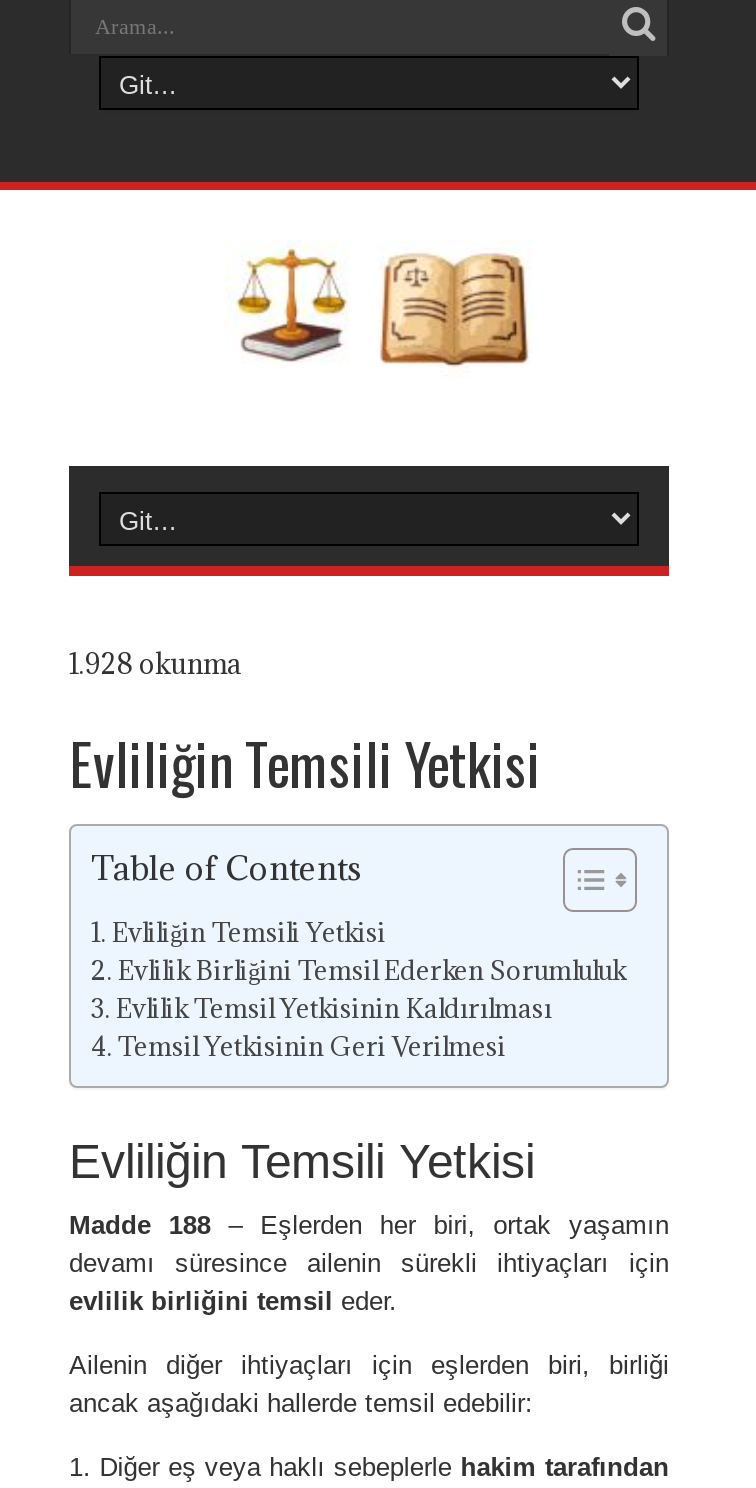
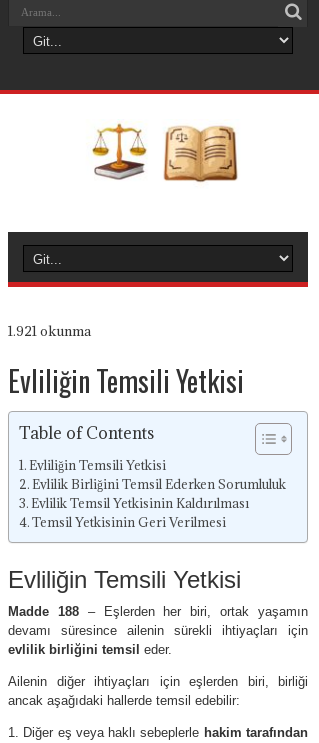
- 1.928 okunma
+ 1.921 okunma
